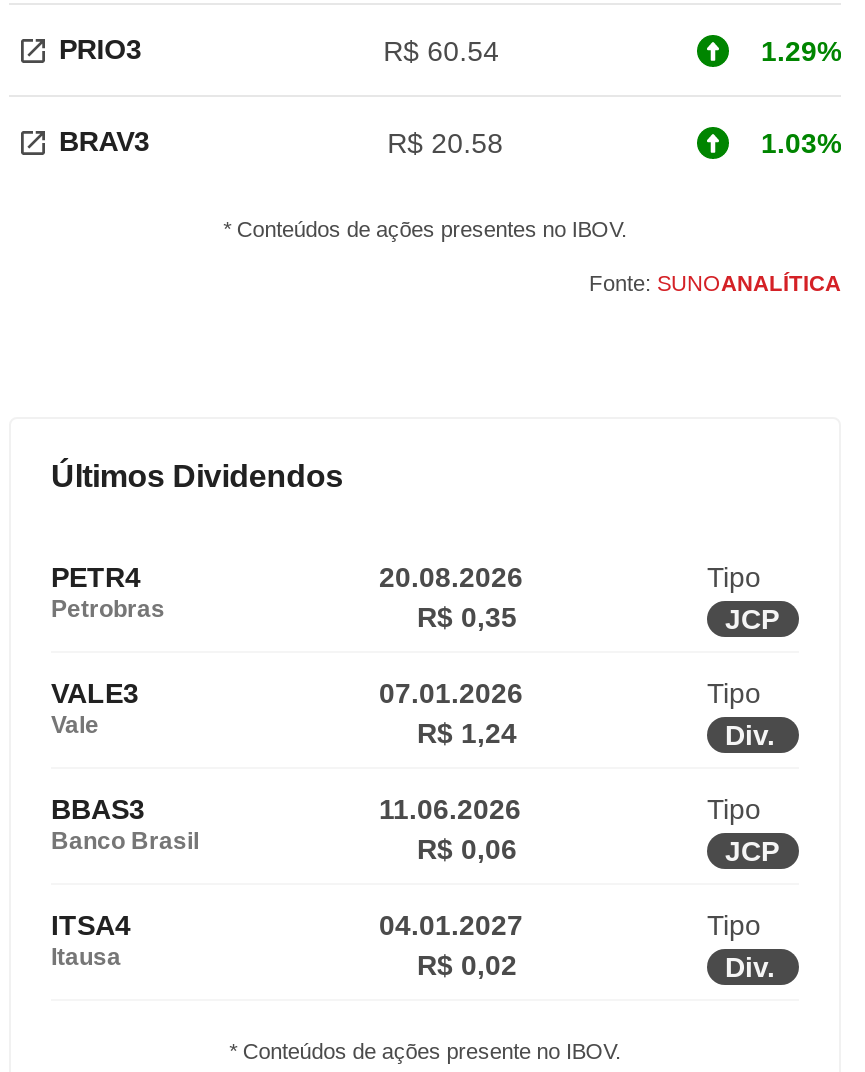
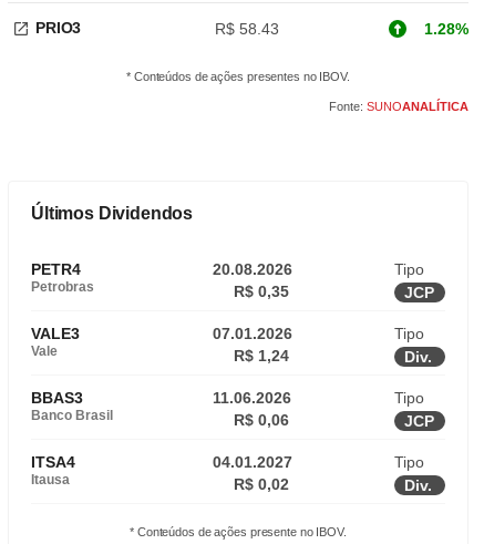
- R$ 60.54
- 1.29%
- BRAV3
- R$ 20.58
- 1.03%
+ R$ 58.43
+ 1.28%
